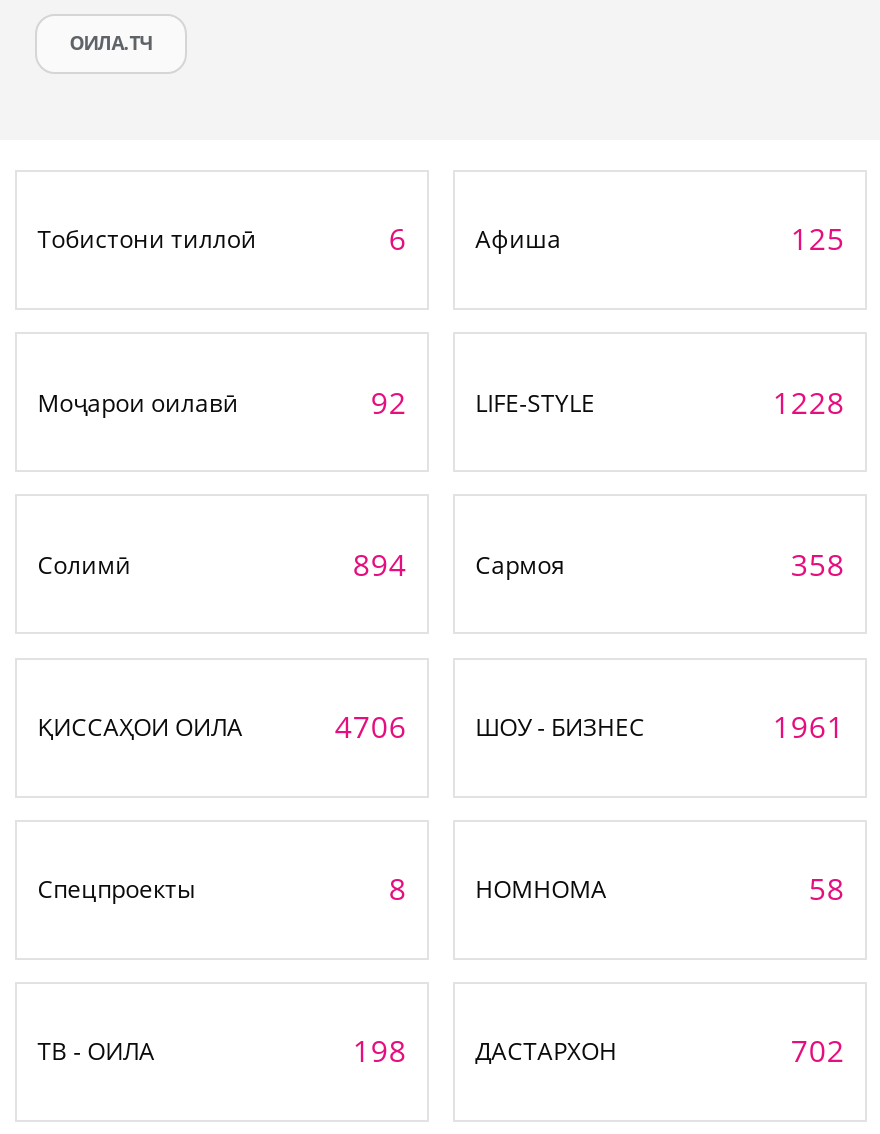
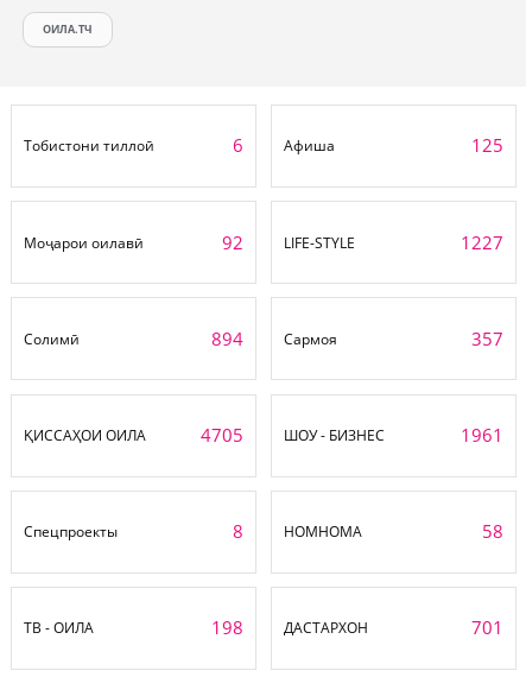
- 1228
+ 1227

- 358
+ 357

- 4706
+ 4705

- 702
+ 701
